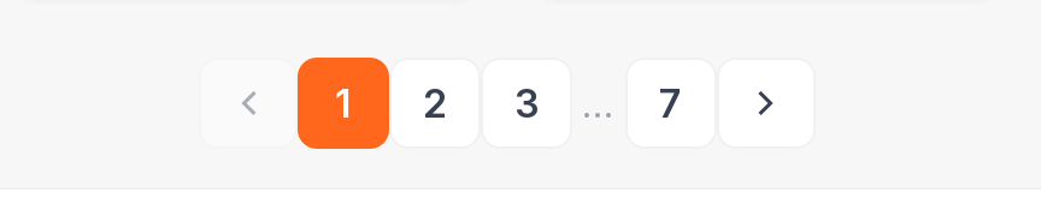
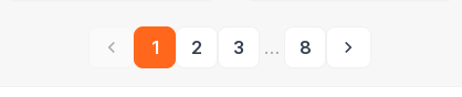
- 7
+ 8
